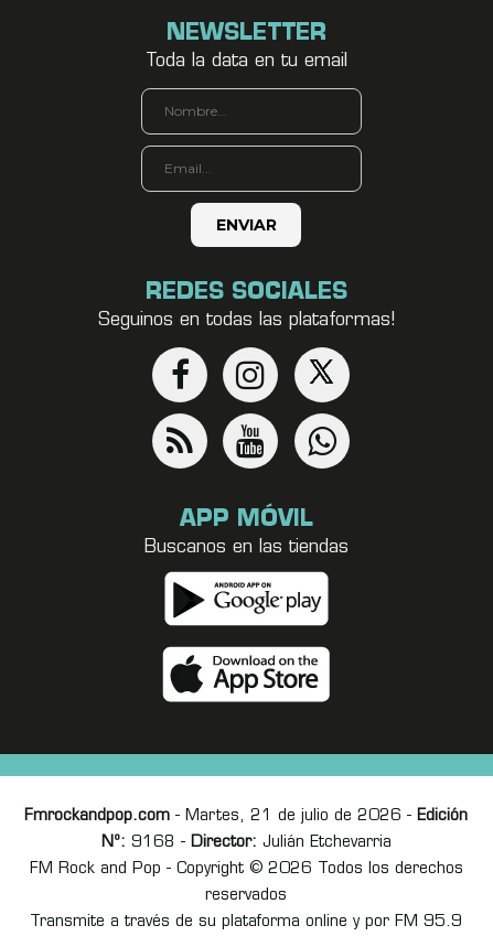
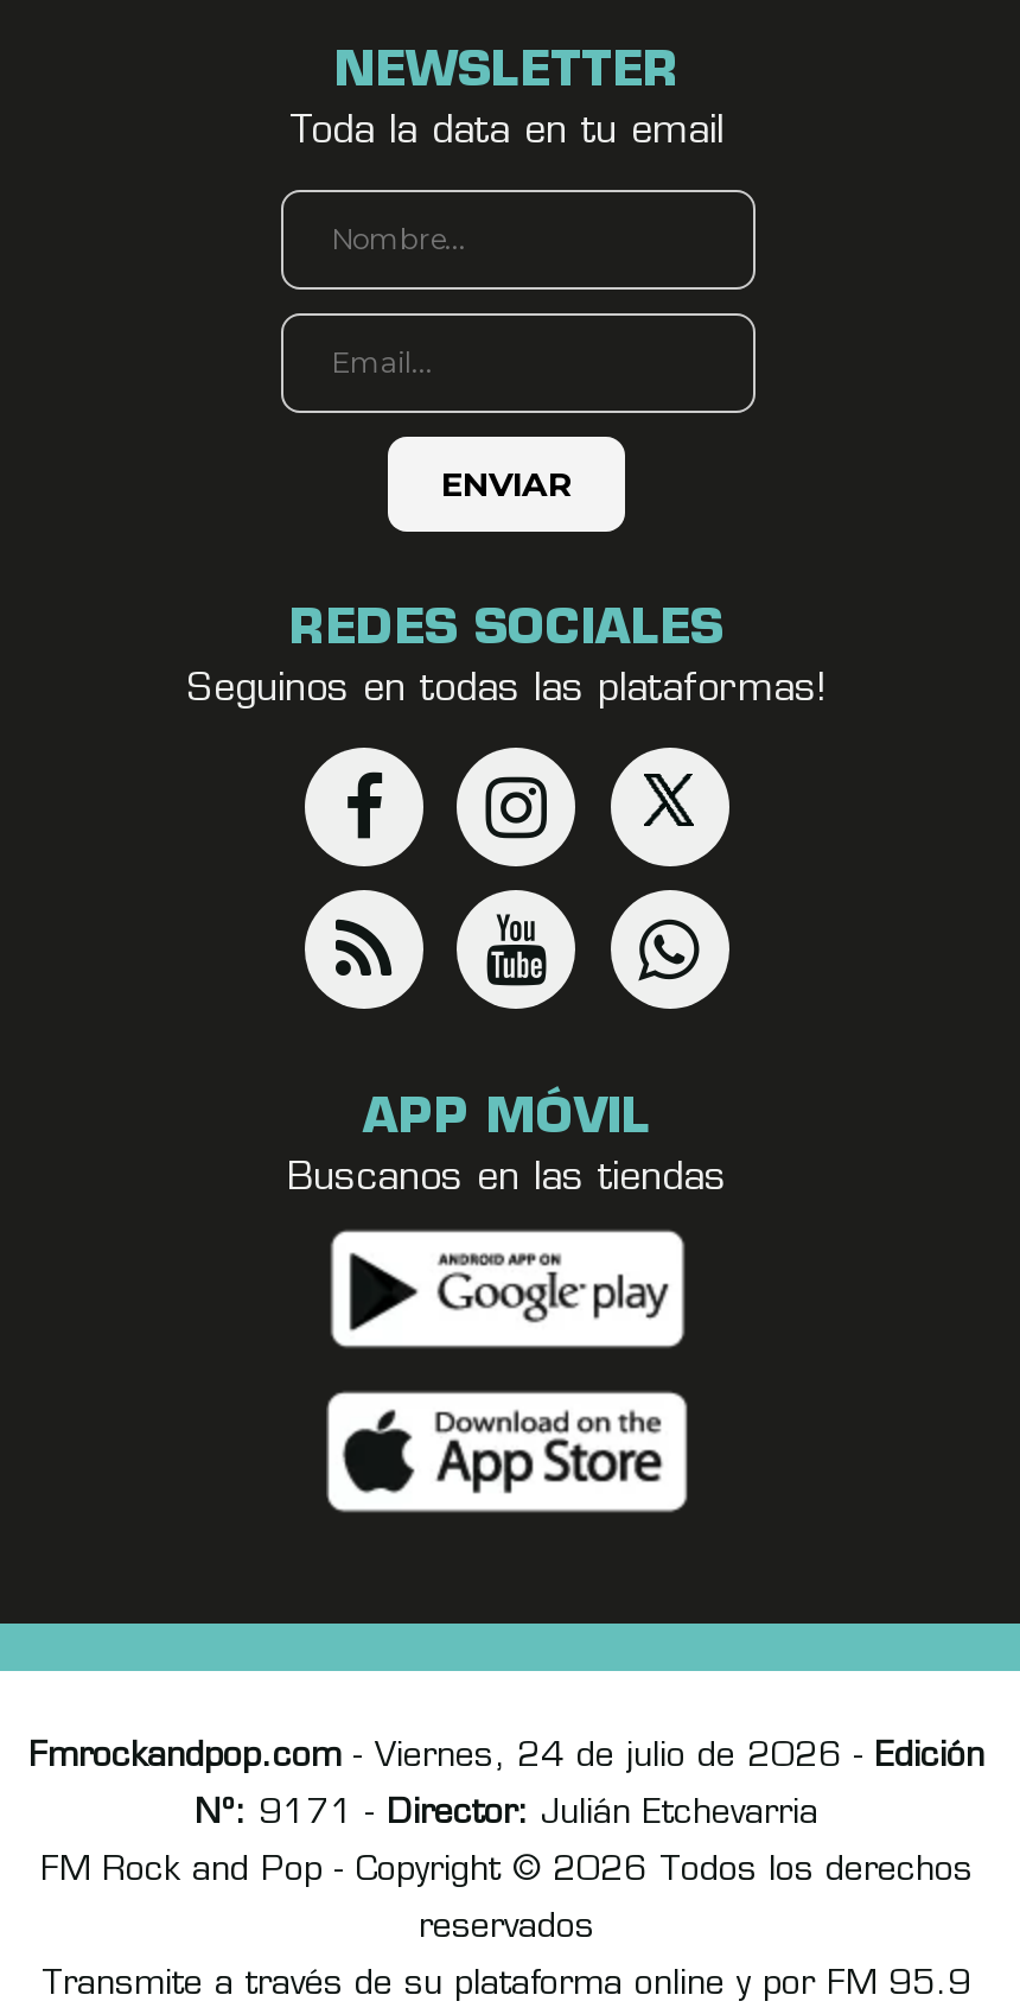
- Fmrockandpop.com - Martes, 21 de julio de 2026 - Edición
+ Fmrockandpop.com - Viernes, 24 de julio de 2026 - Edición

- Nº: 9168 - Director: Julián Etchevarria
+ Nº: 9171 - Director: Julián Etchevarria
